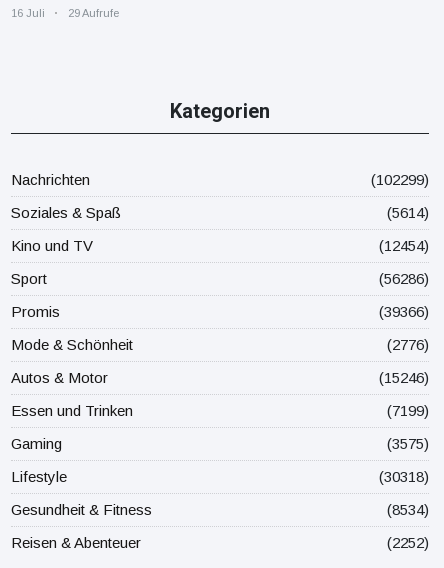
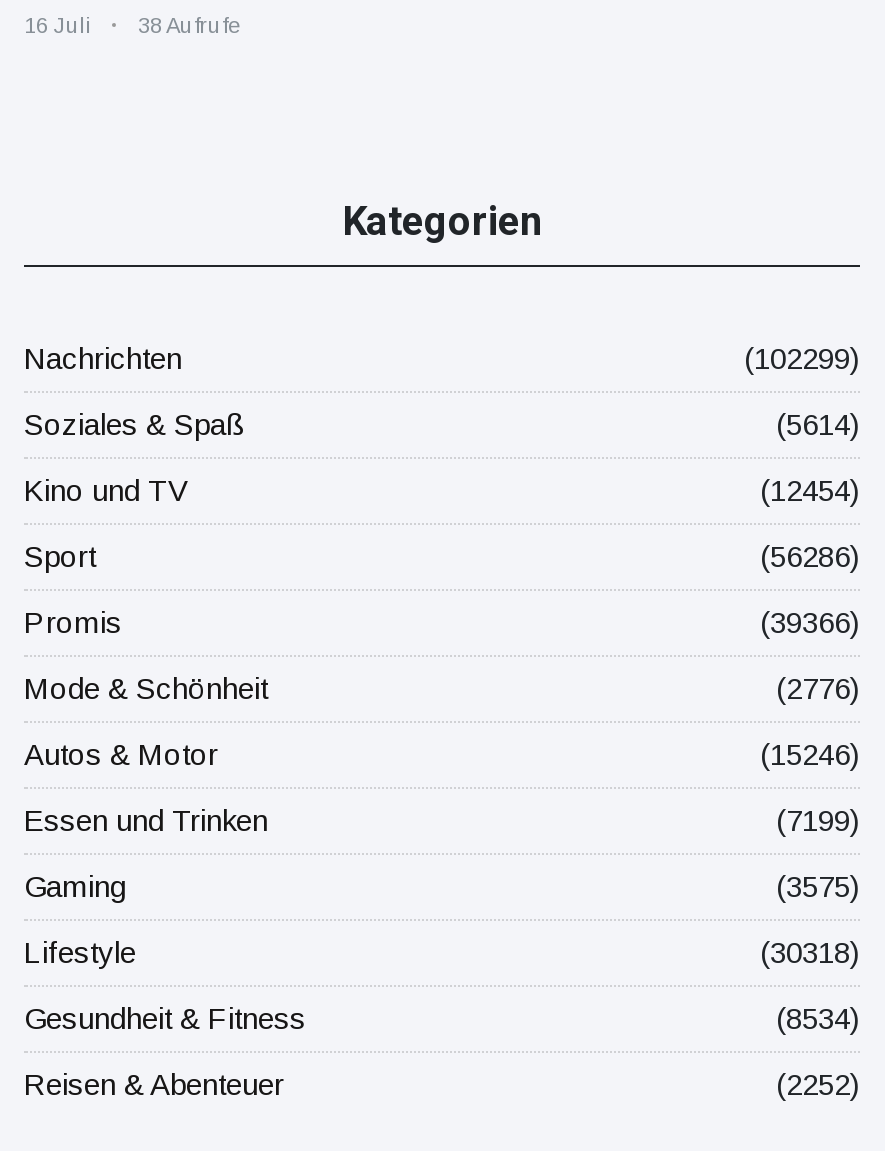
- 16 Juli 29 Aufrufe
+ 16 Juli 38 Aufrufe
